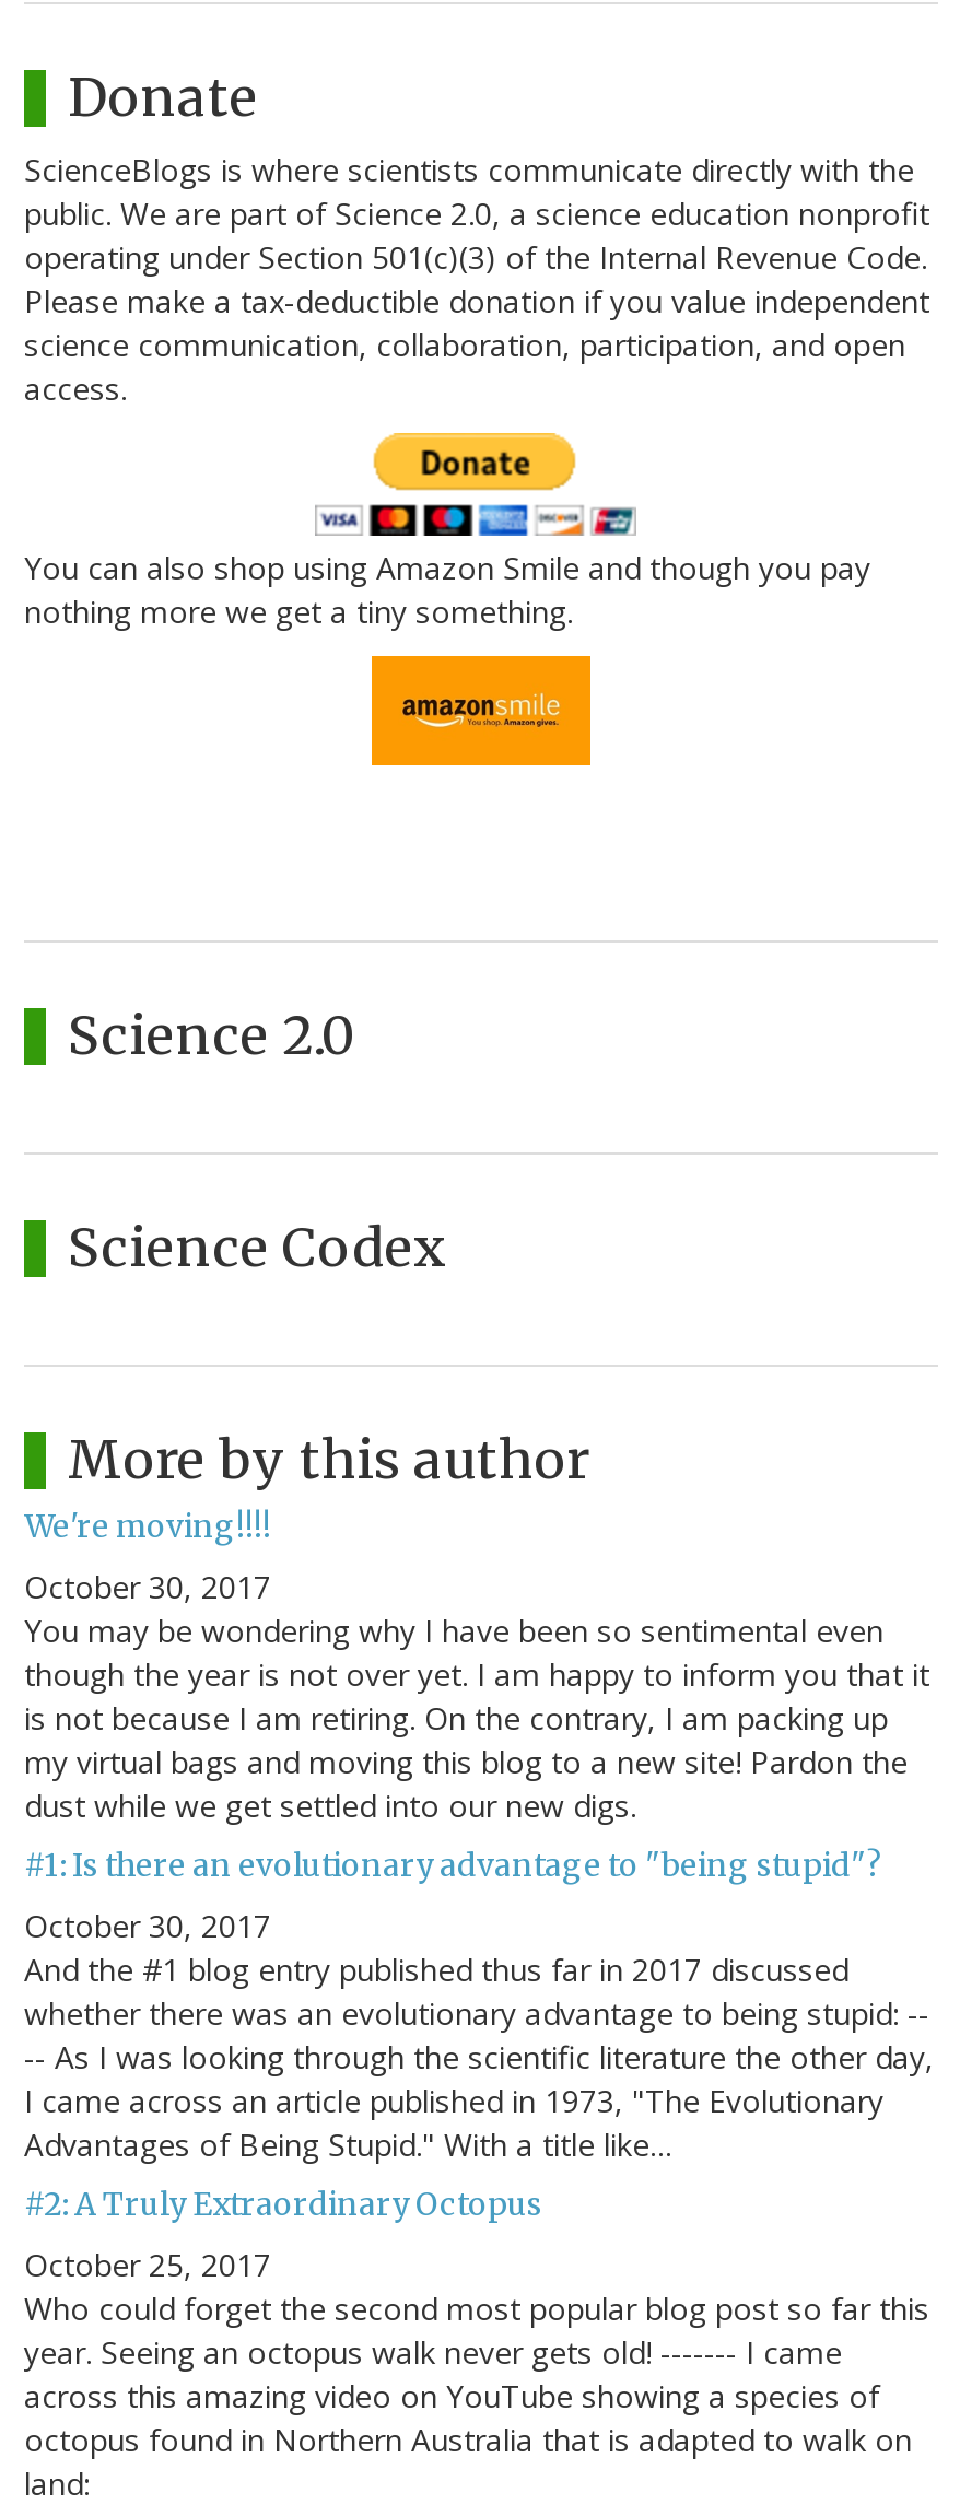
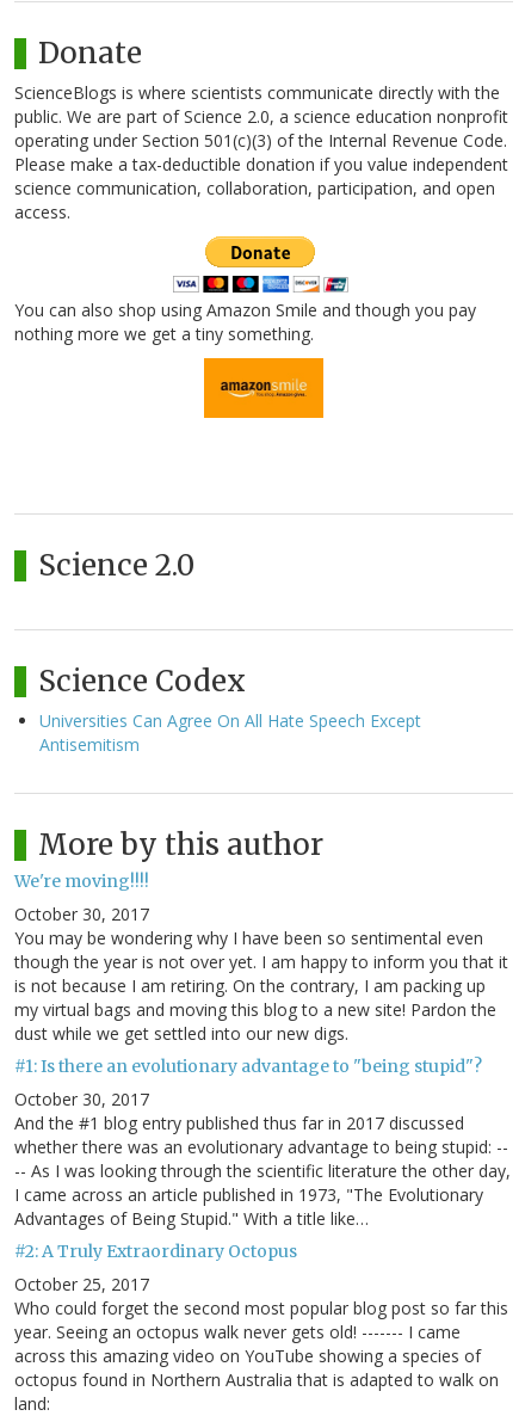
+ Universities Can Agree On All Hate Speech Except
+ Antisemitism
